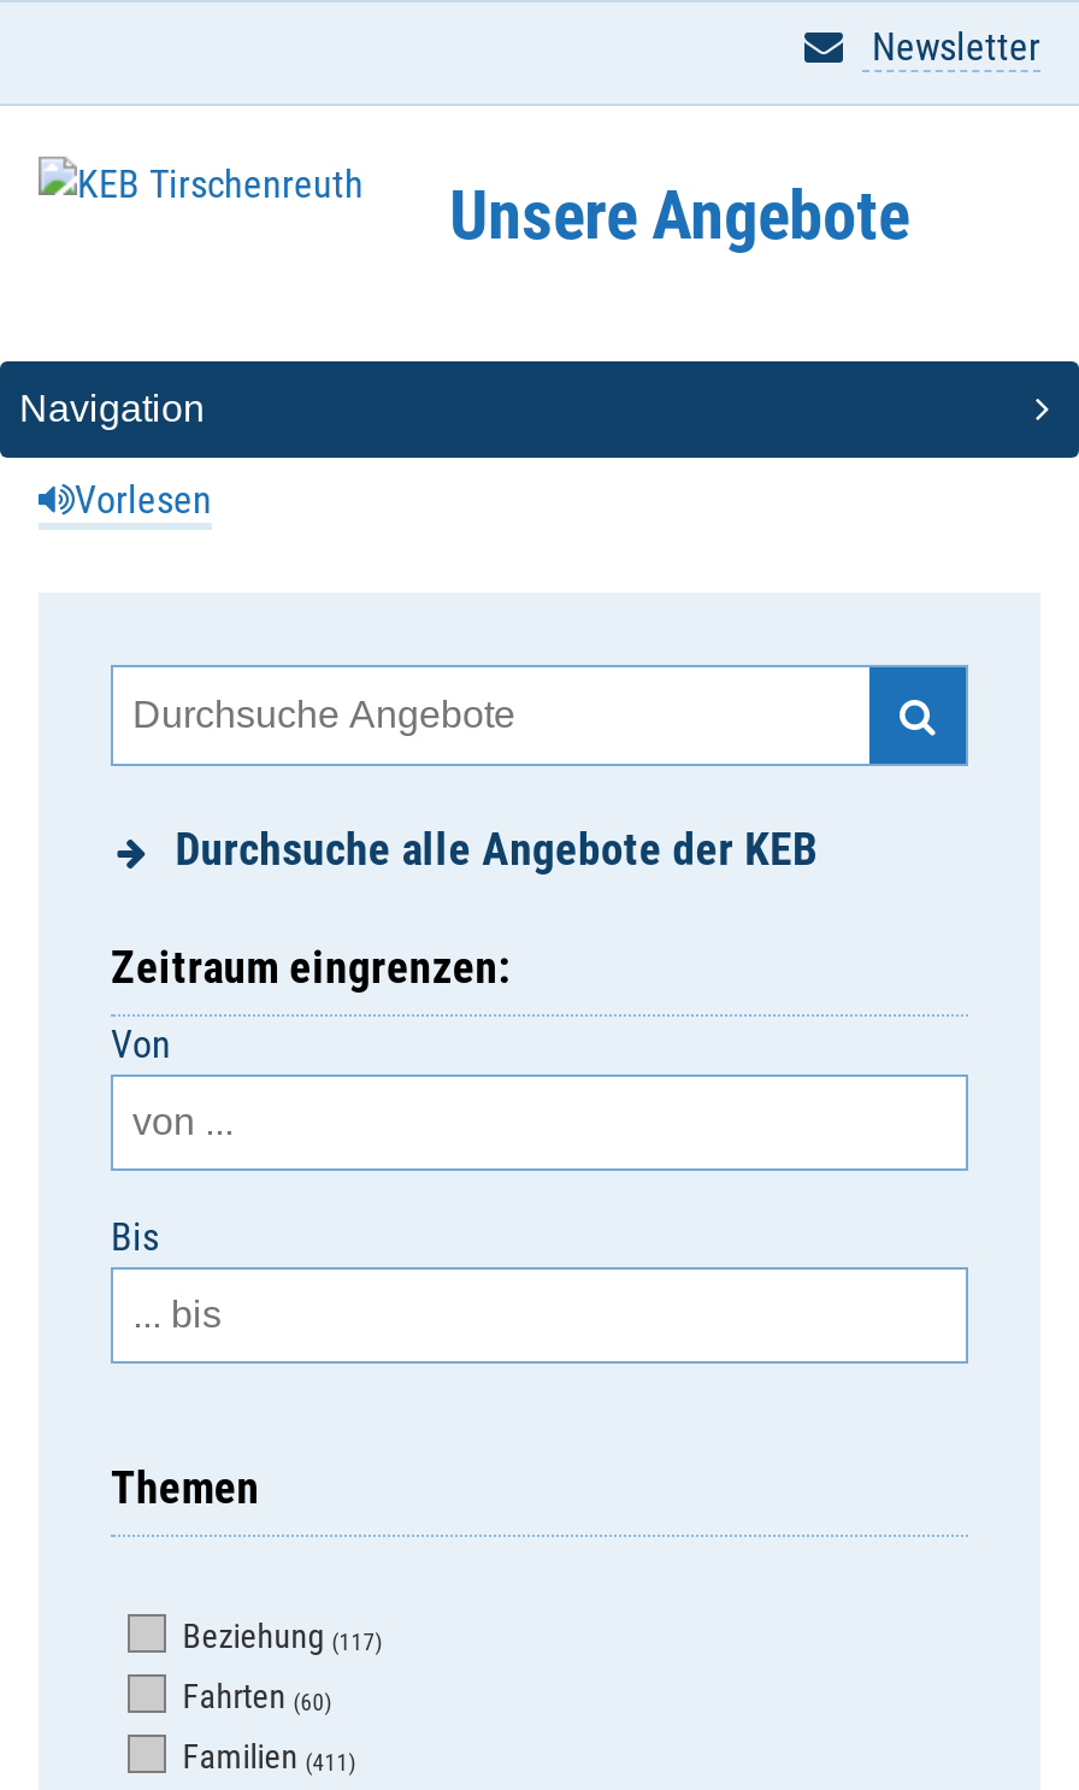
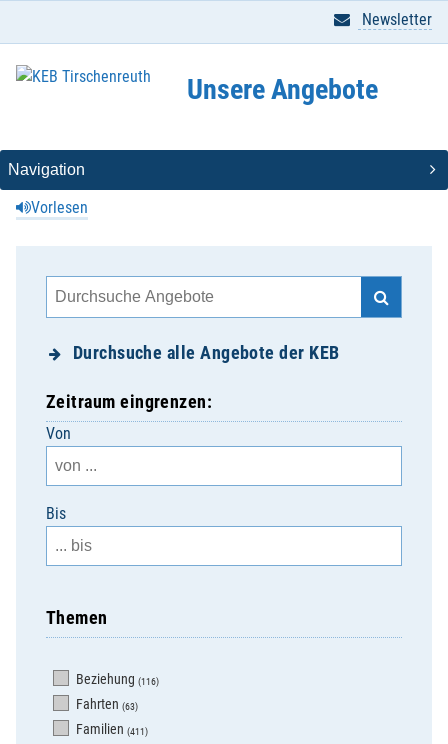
- Beziehung (117)
+ Beziehung (116)

- Fahrten (60)
+ Fahrten (63)
